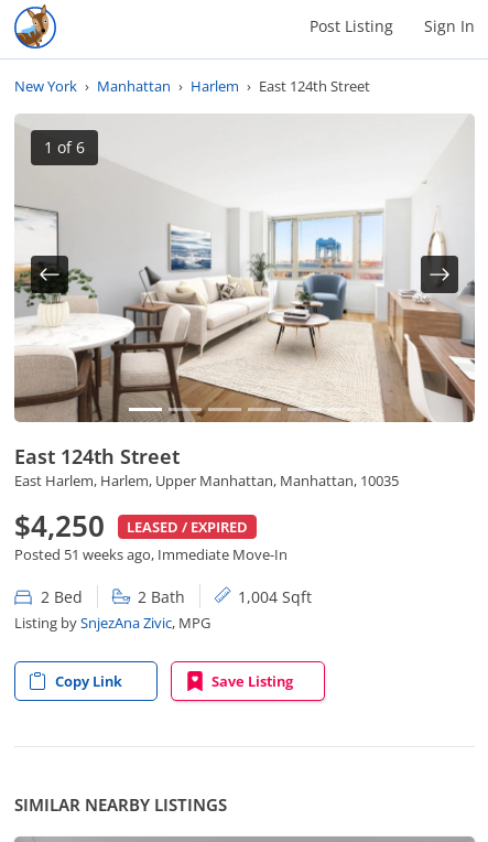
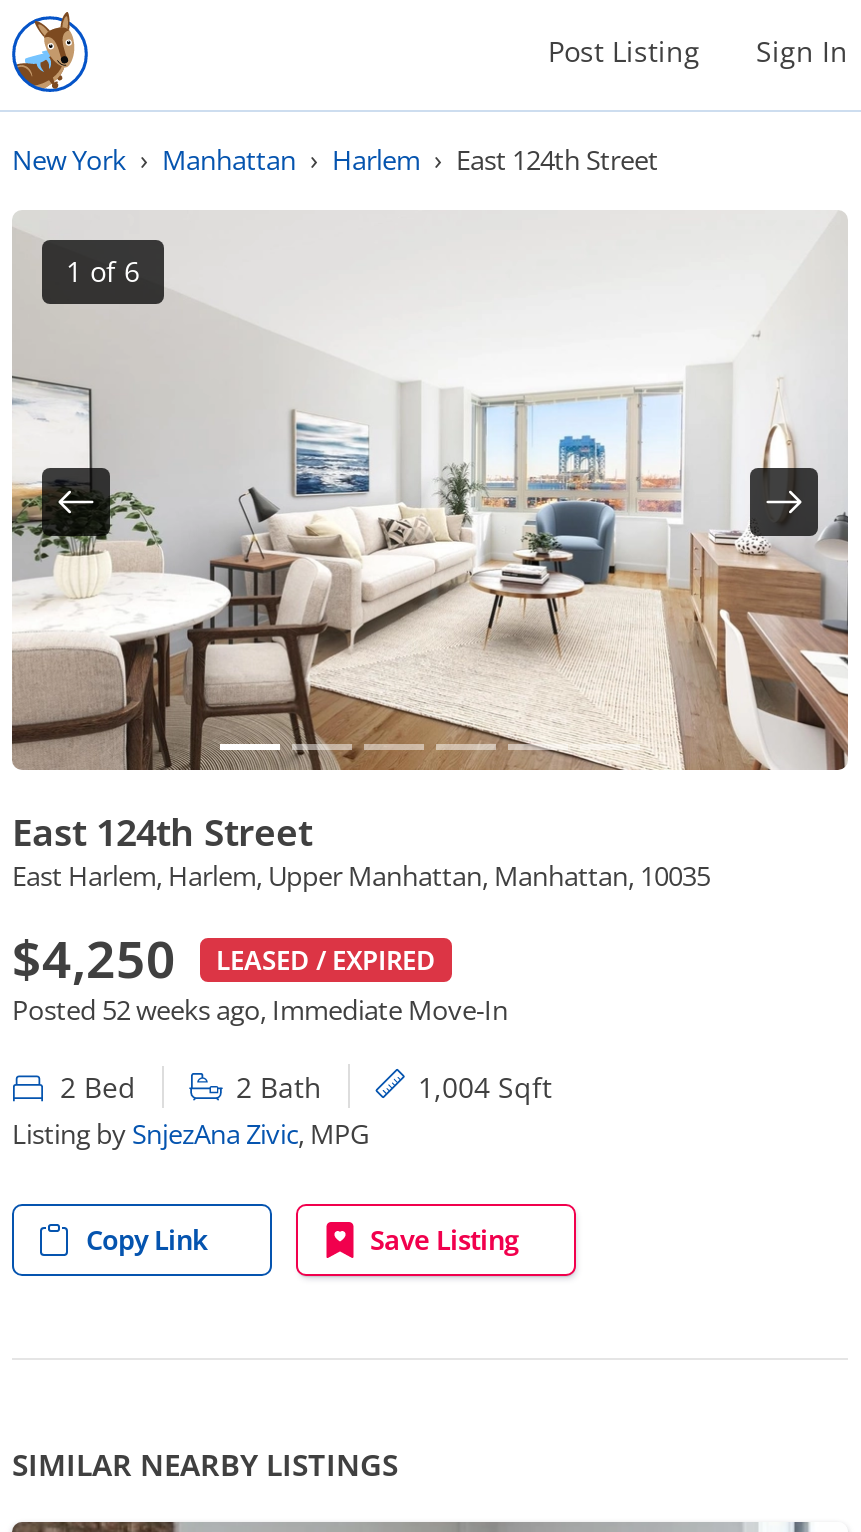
- Posted 51 weeks ago, Immediate Move-In
+ Posted 52 weeks ago, Immediate Move-In
